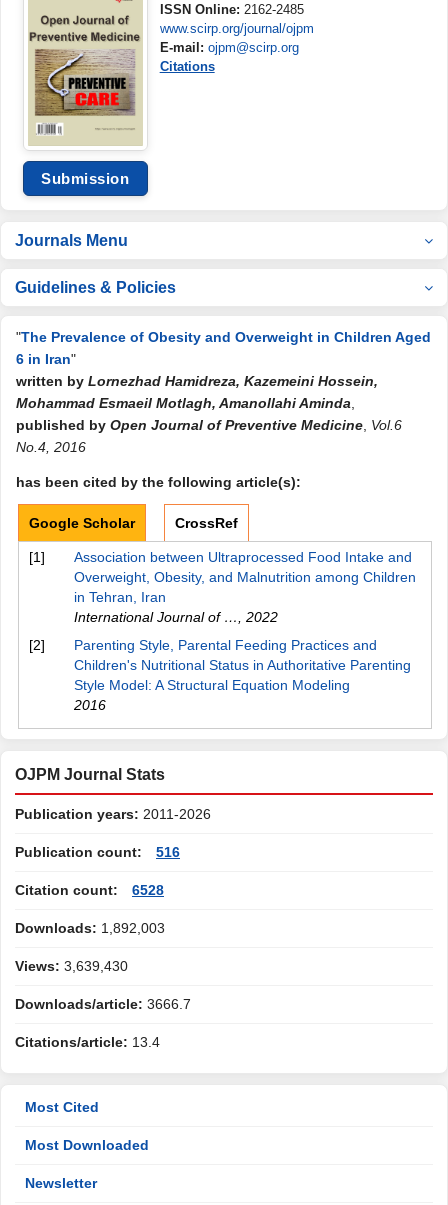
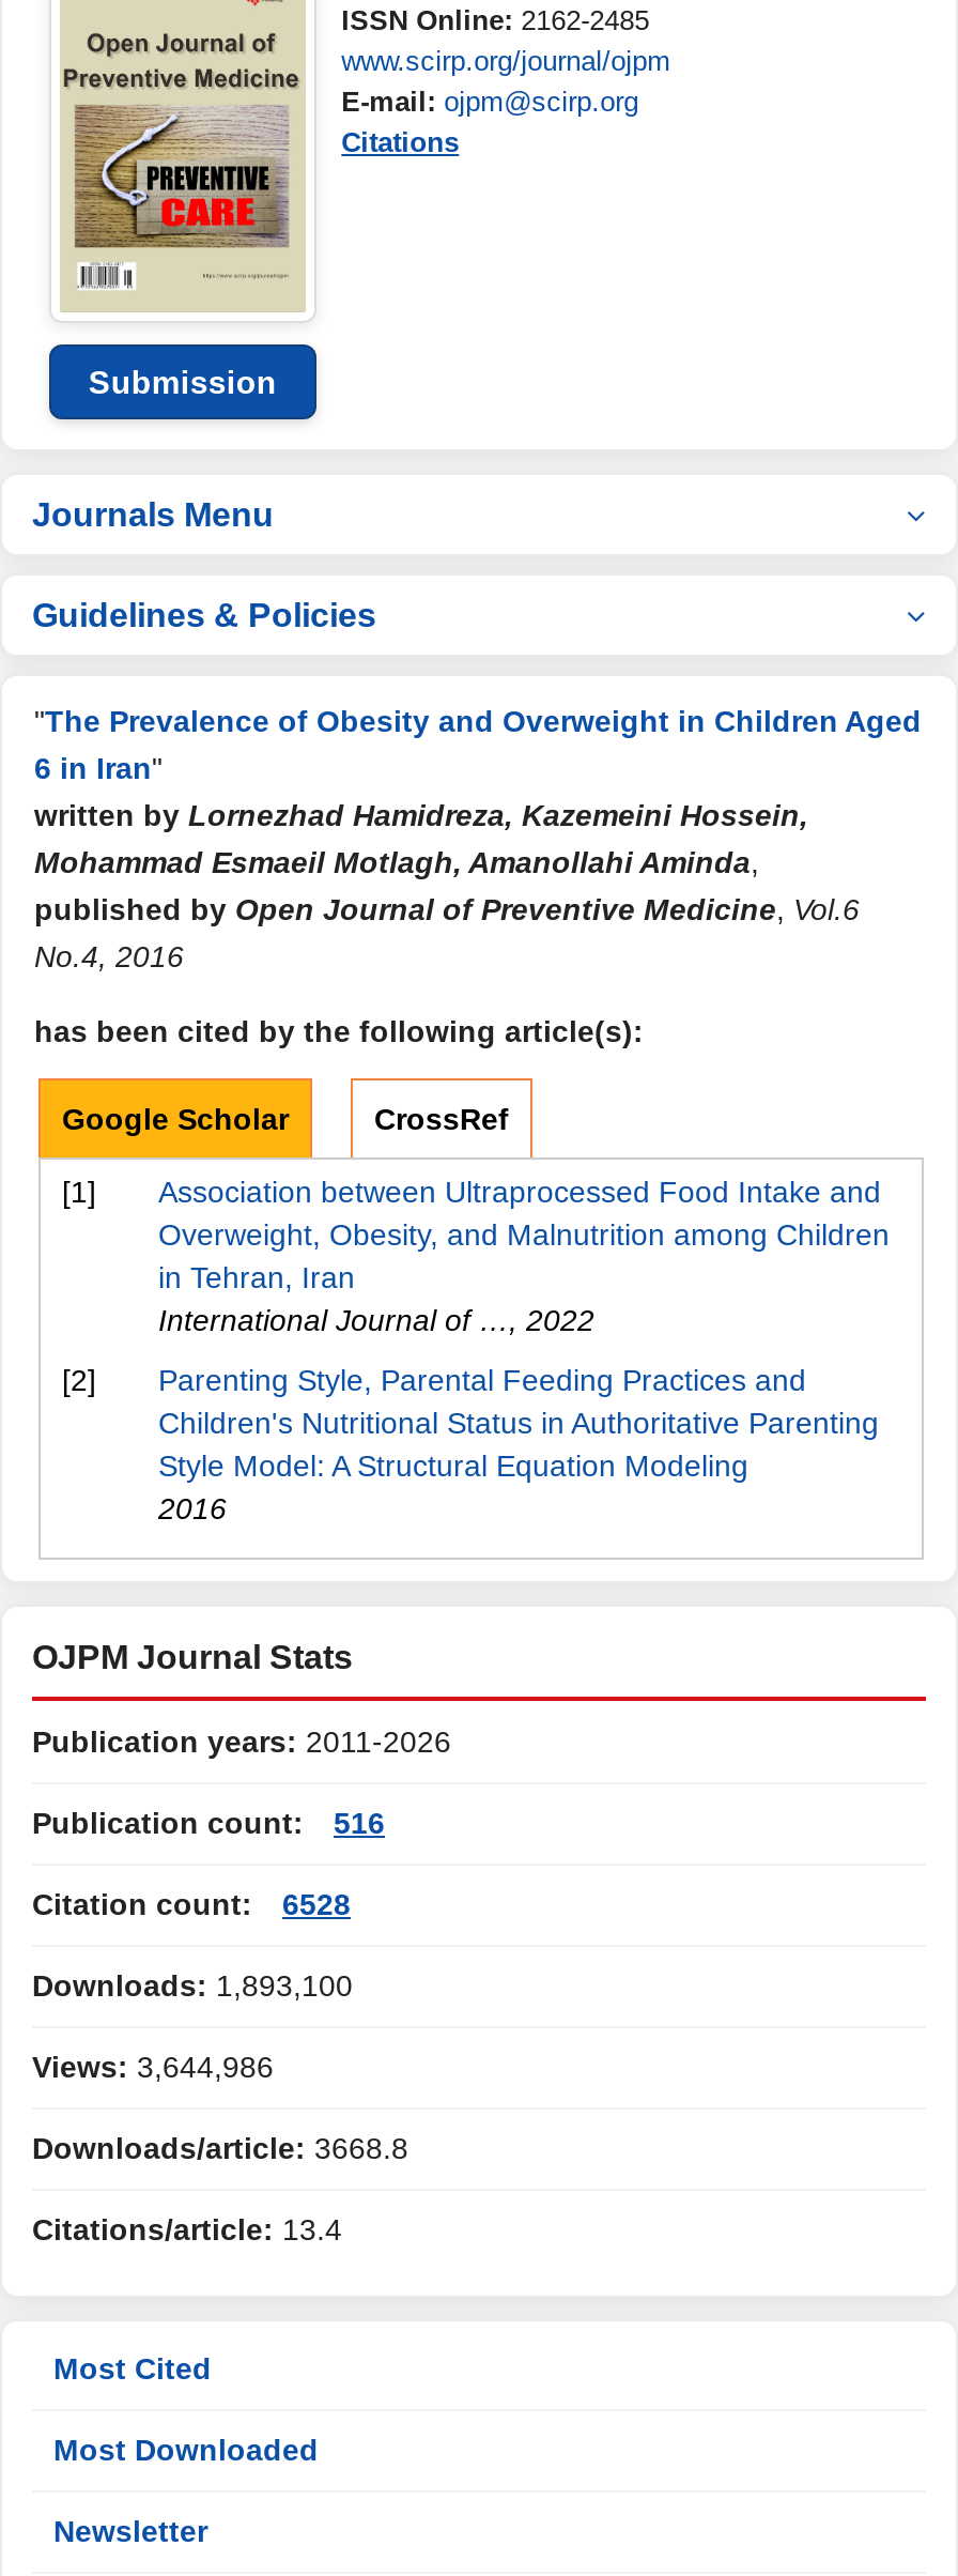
- Downloads: 1,892,003
+ Downloads: 1,893,100

- Views: 3,639,430
+ Views: 3,644,986

- Downloads/article: 3666.7
+ Downloads/article: 3668.8
